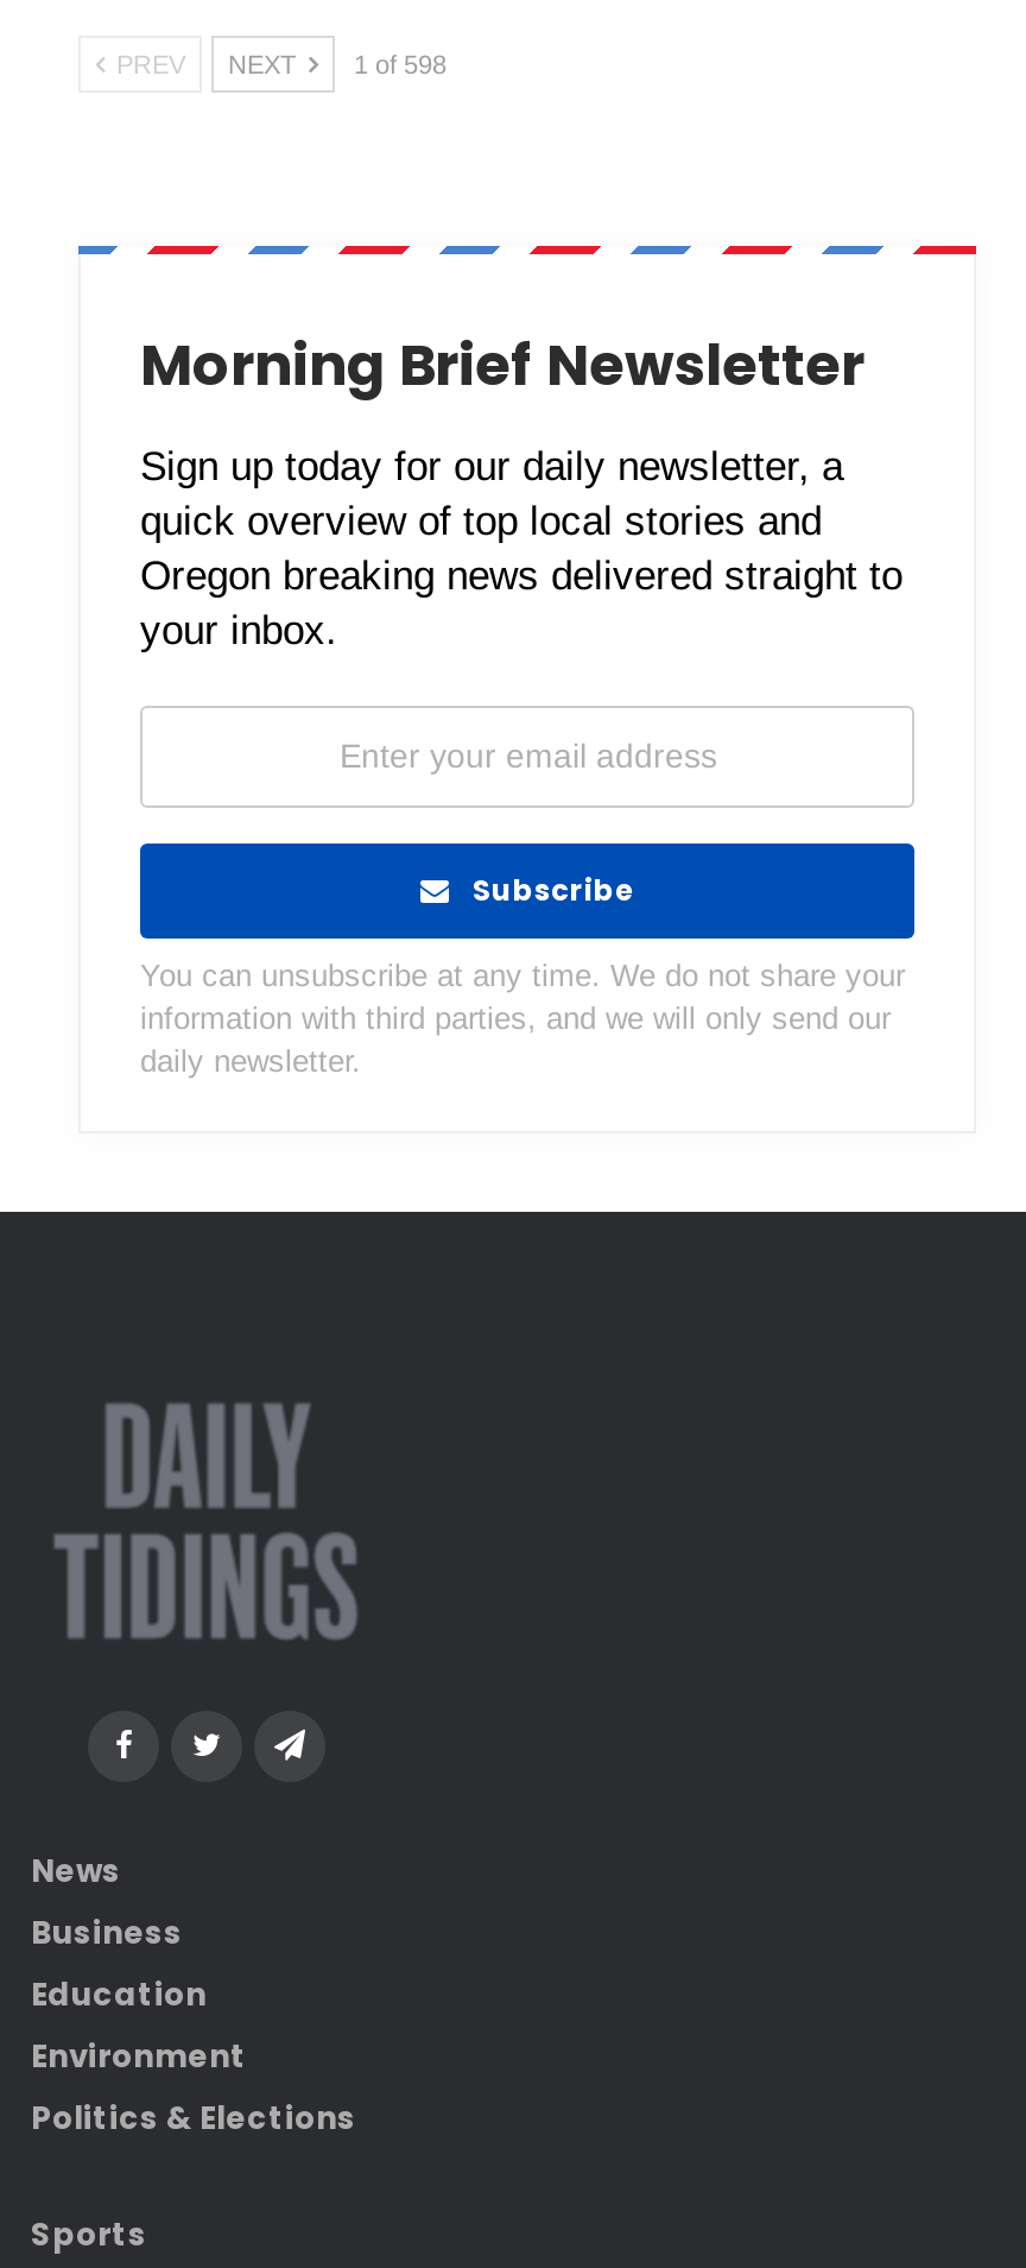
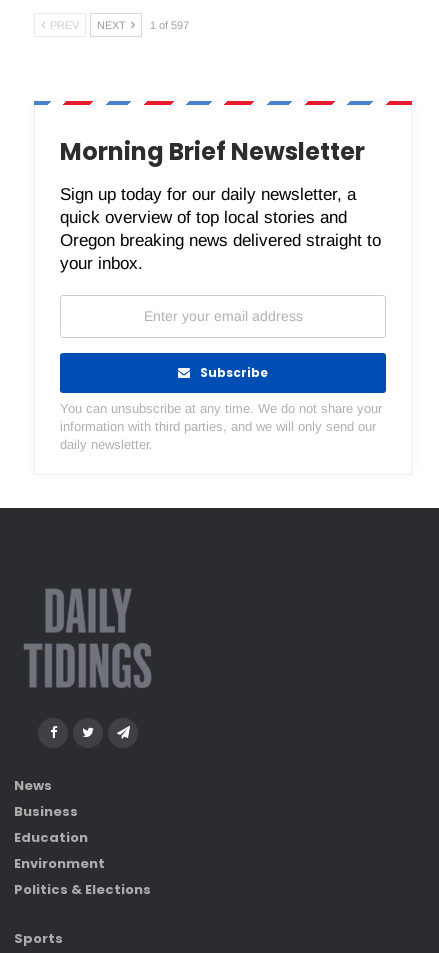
- PREV NEXT 1 of 598
+ PREV NEXT 1 of 597
